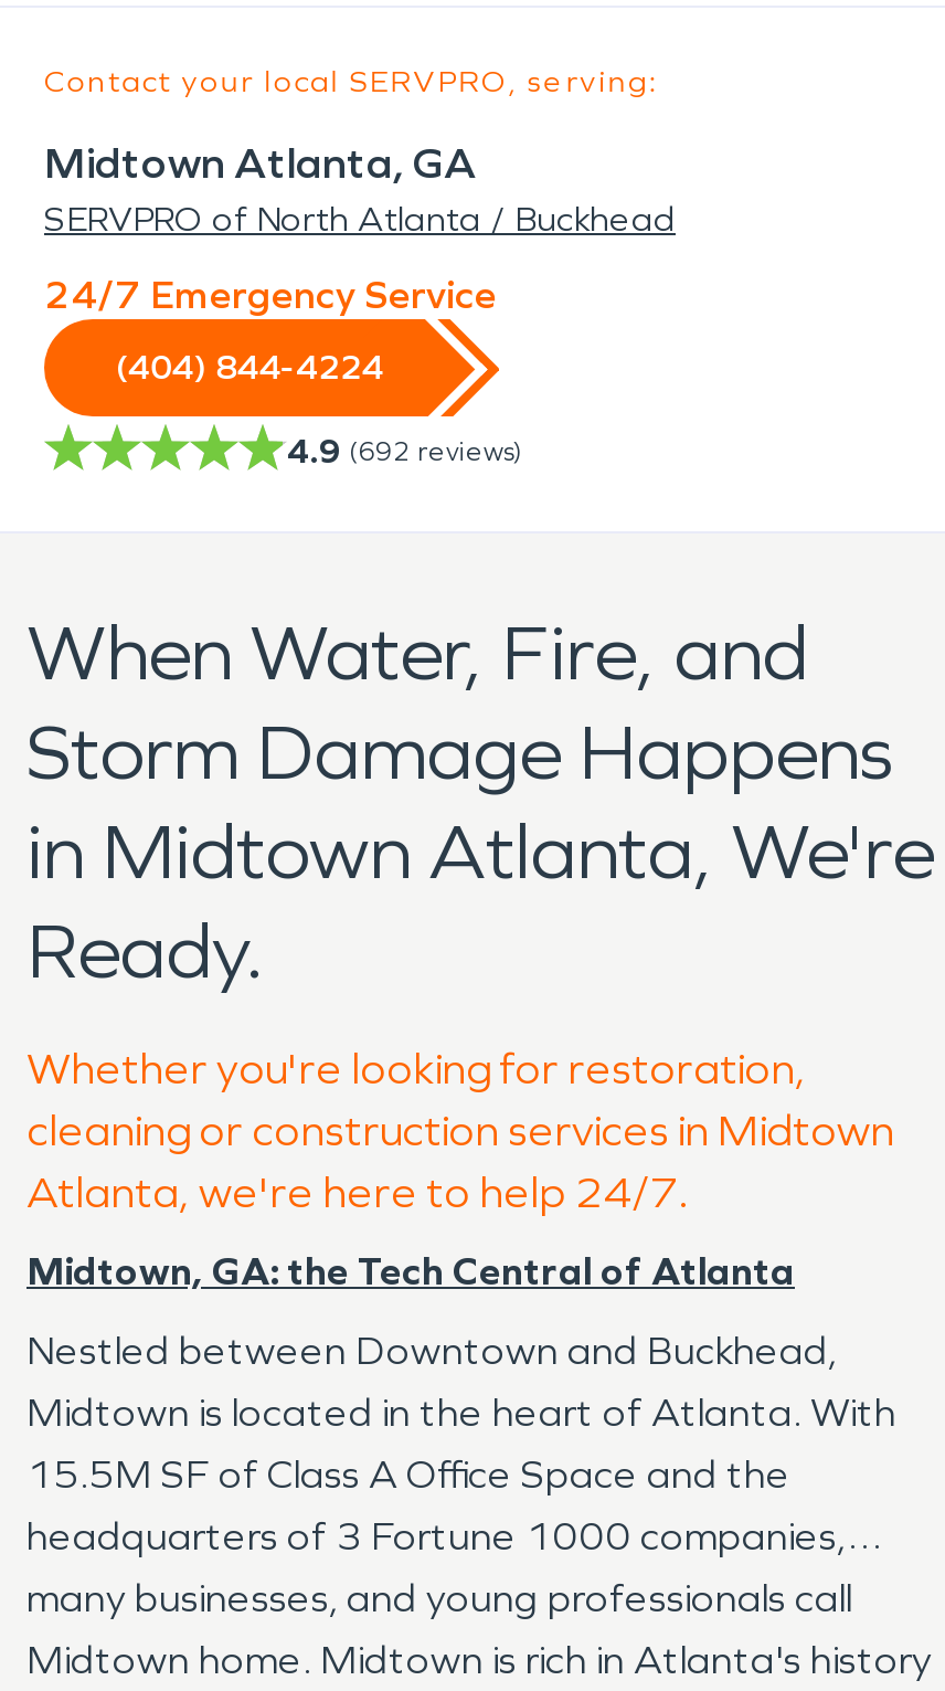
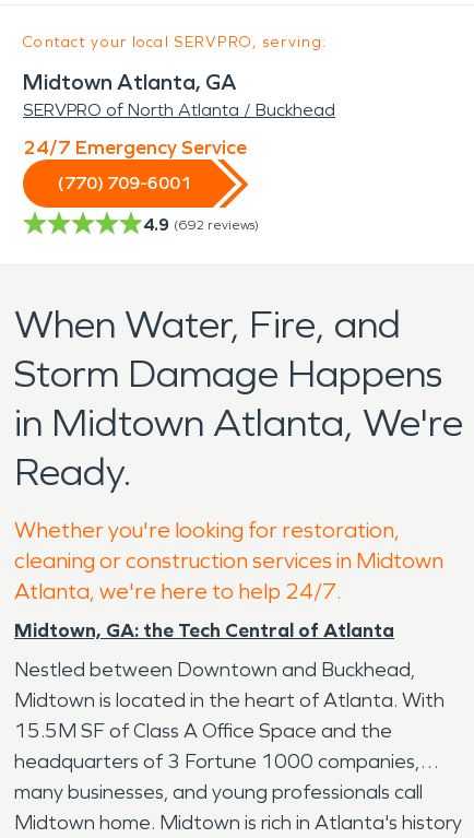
- (404) 844-4224
+ (770) 709-6001
